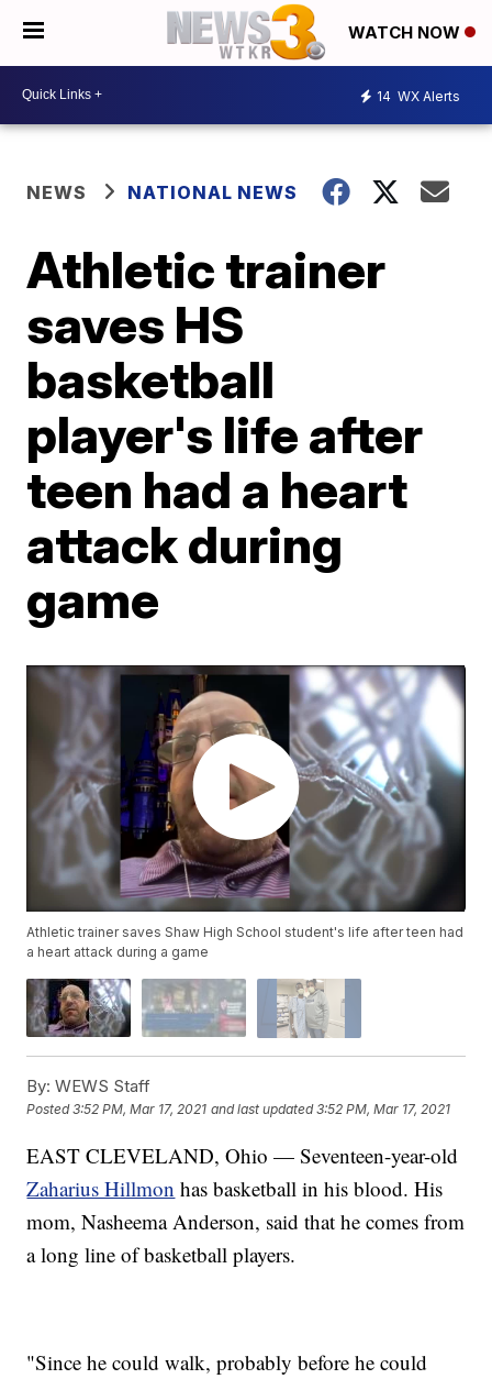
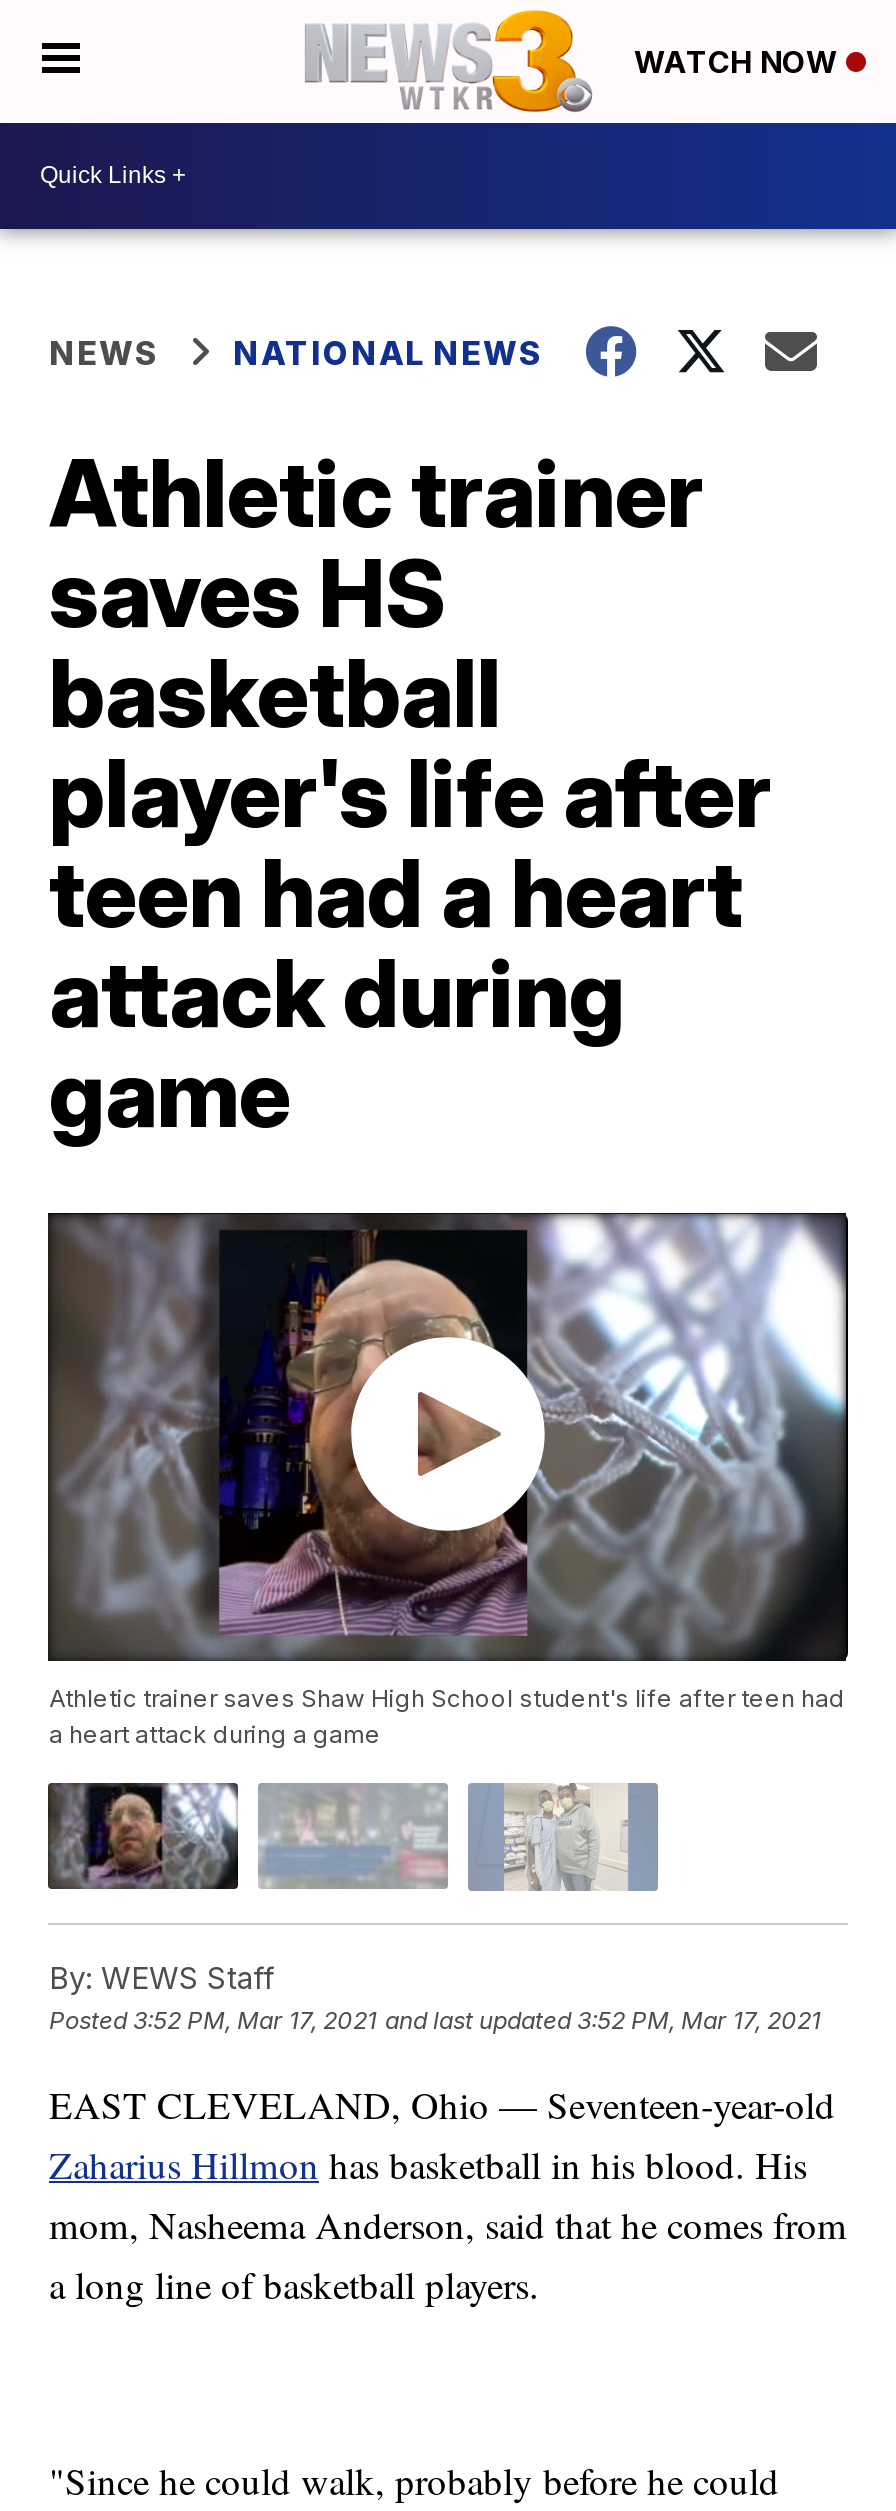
- 14 WX Alerts
